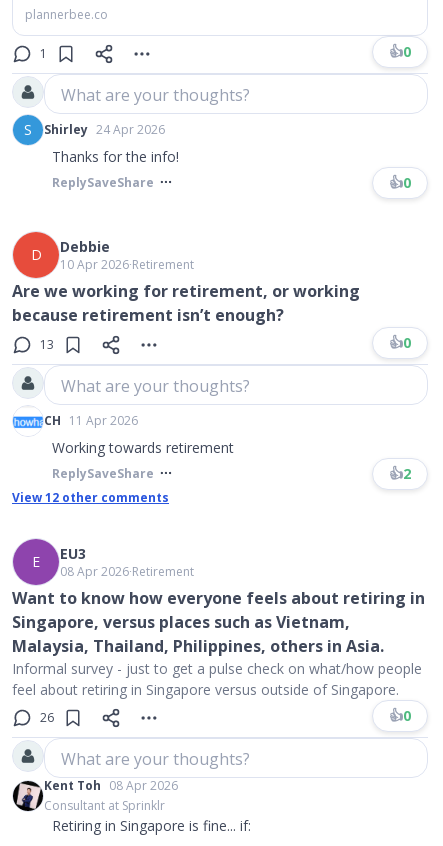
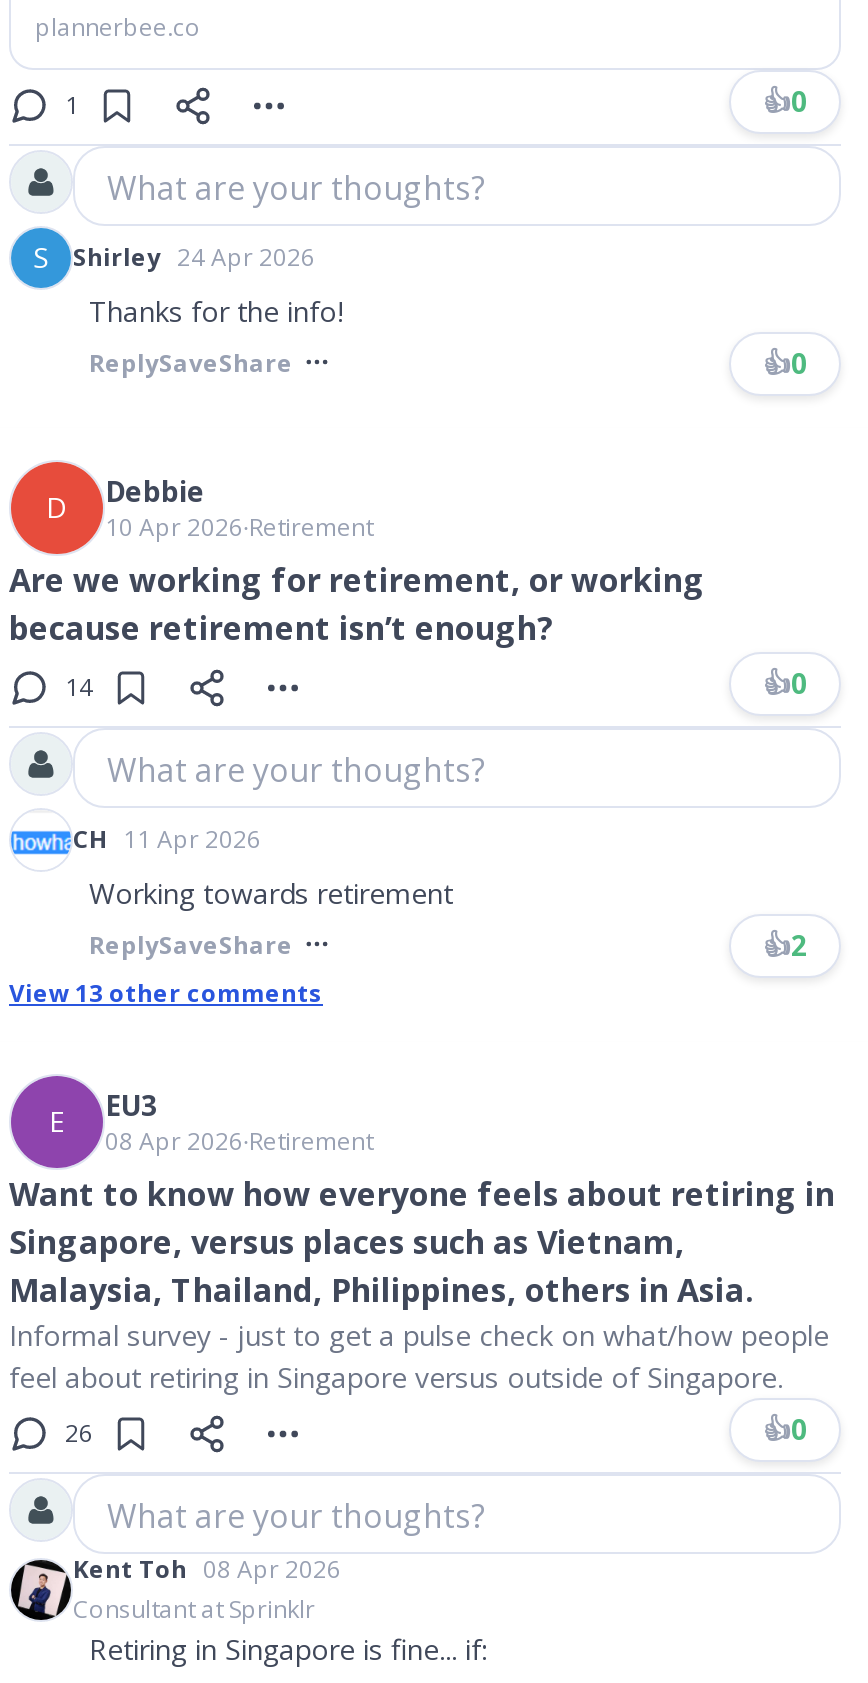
- 13
+ 14

- View 12 other comments
+ View 13 other comments
